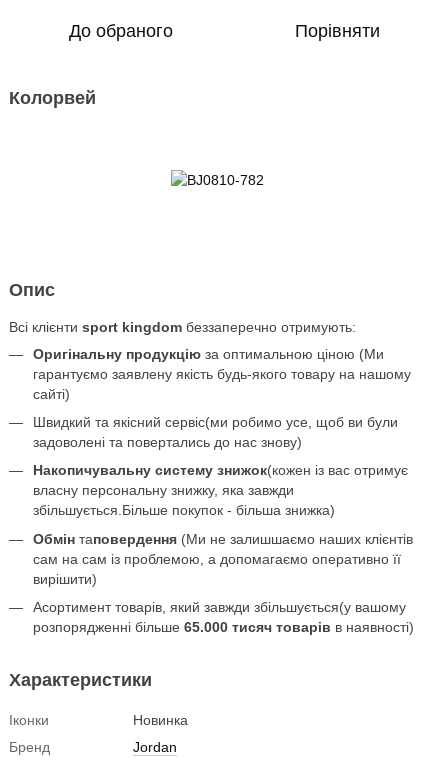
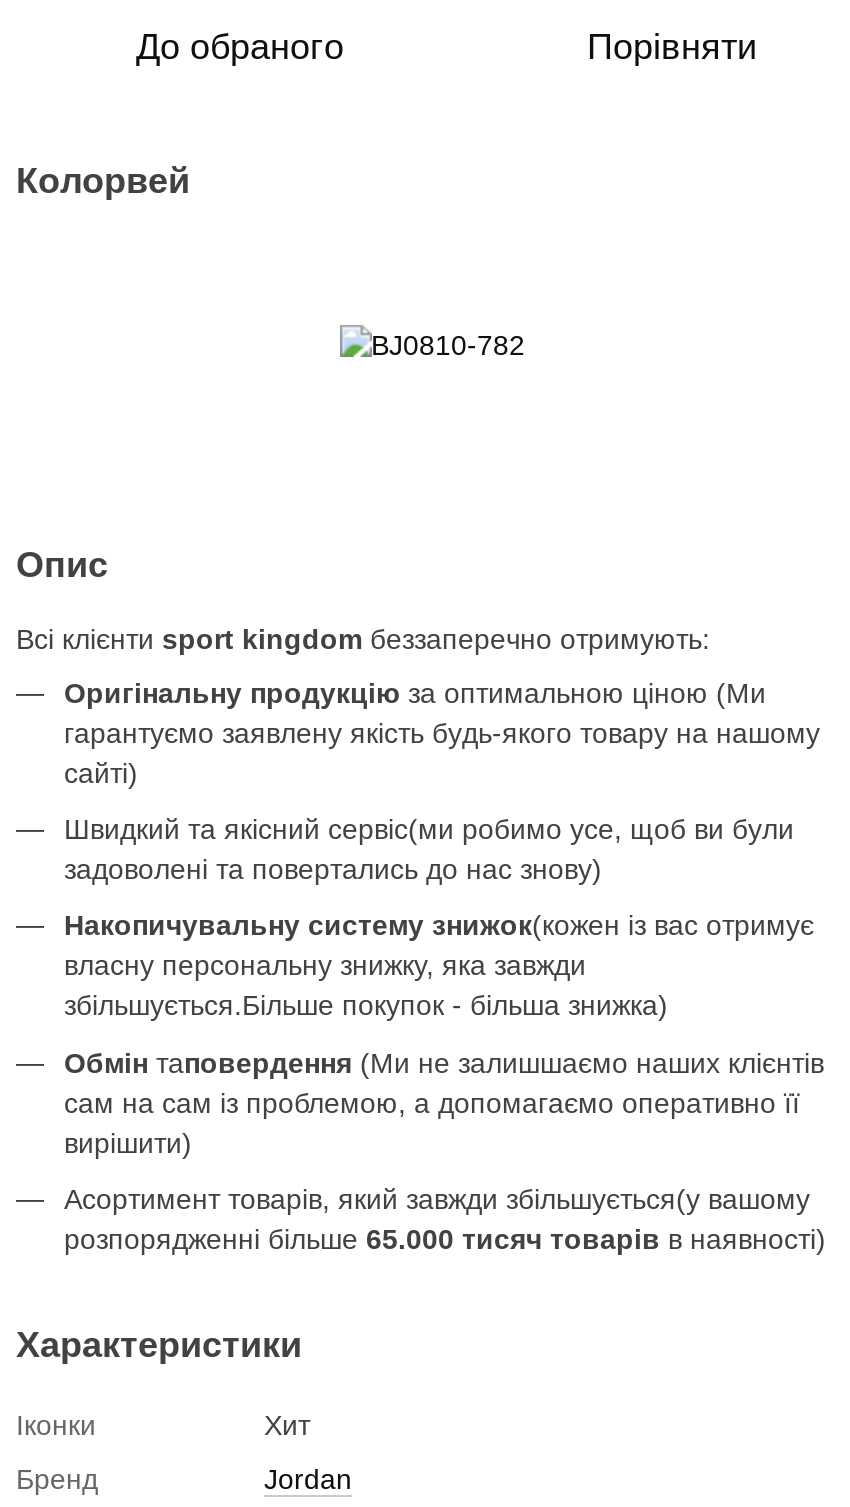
- Новинка
+ Хит
